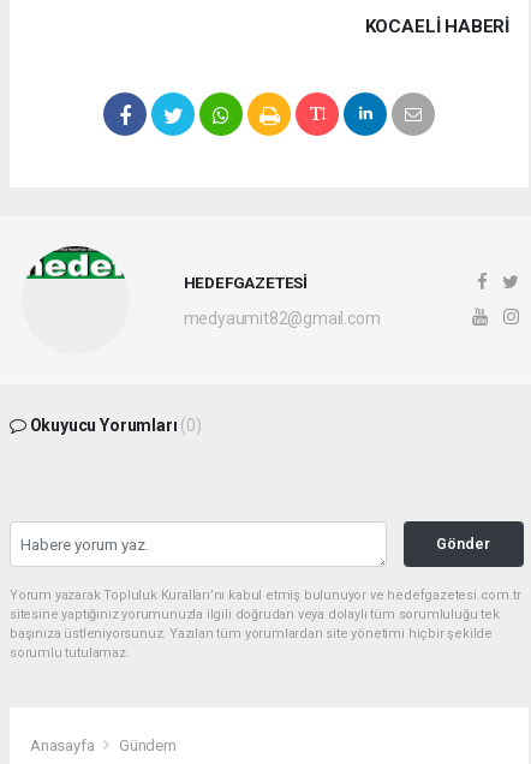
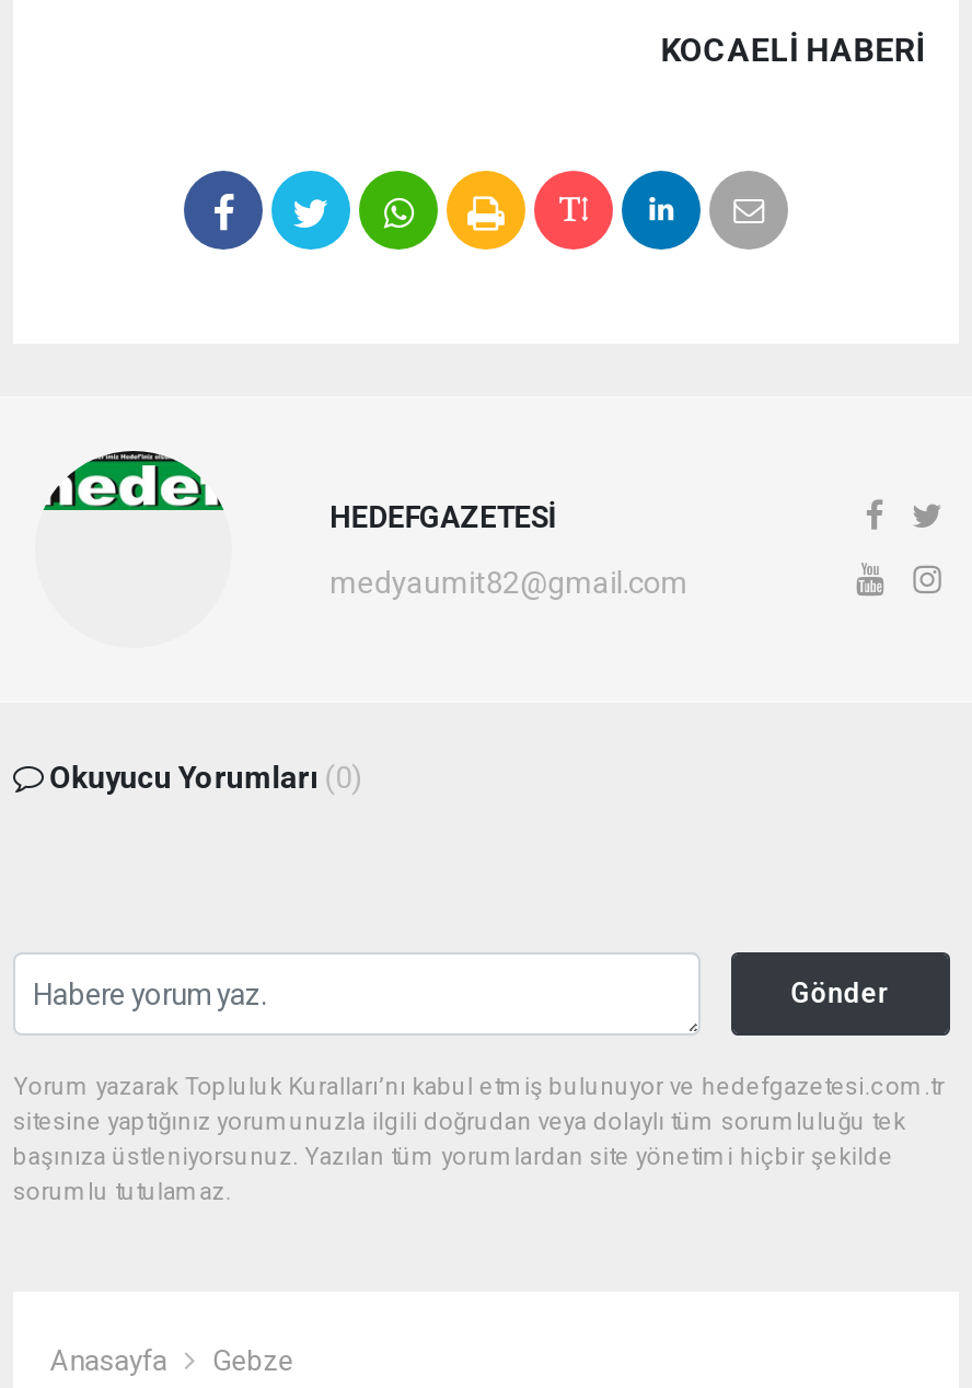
- Gündem
+ Gebze
